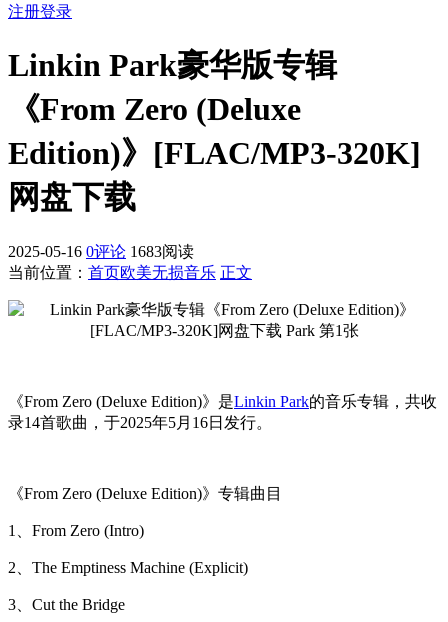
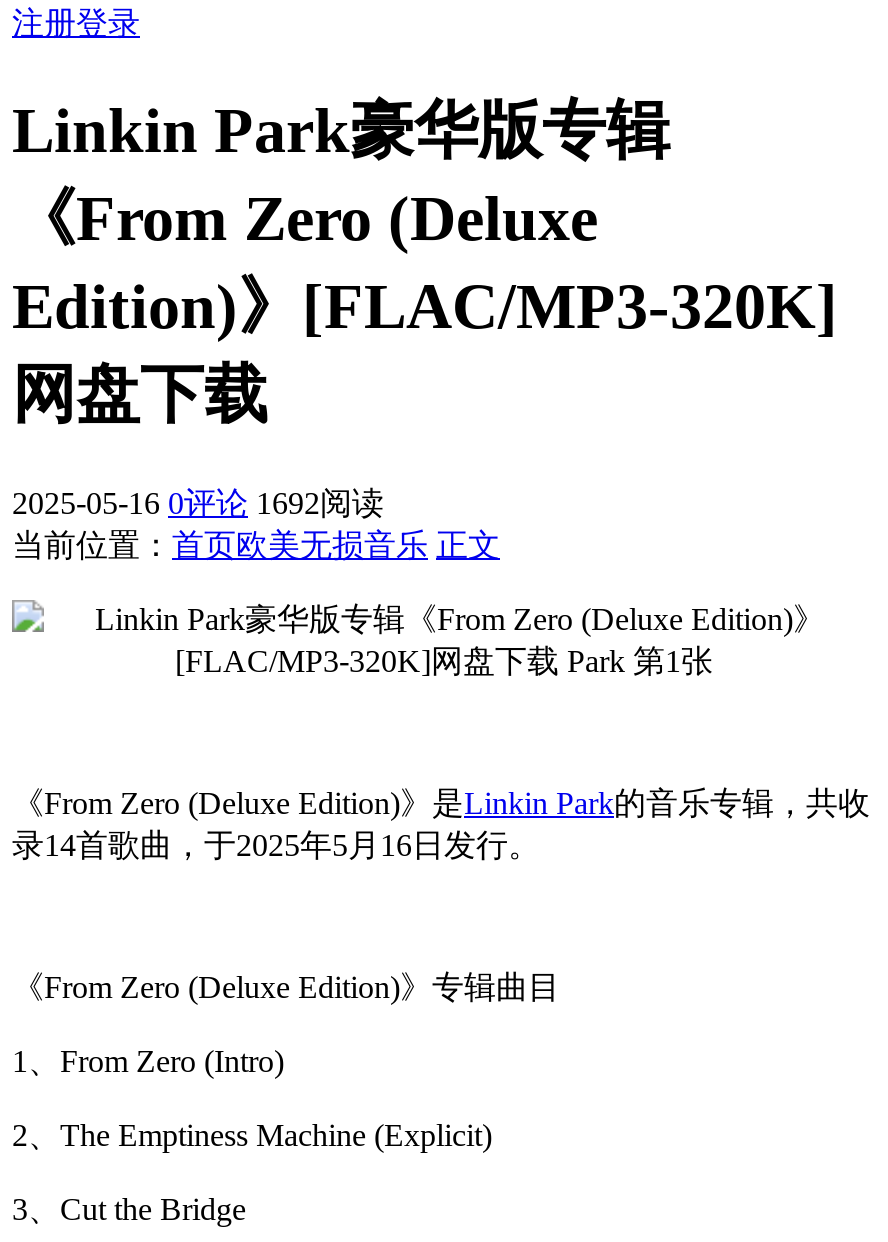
- 2025-05-16 0评论 1683阅读
+ 2025-05-16 0评论 1692阅读
